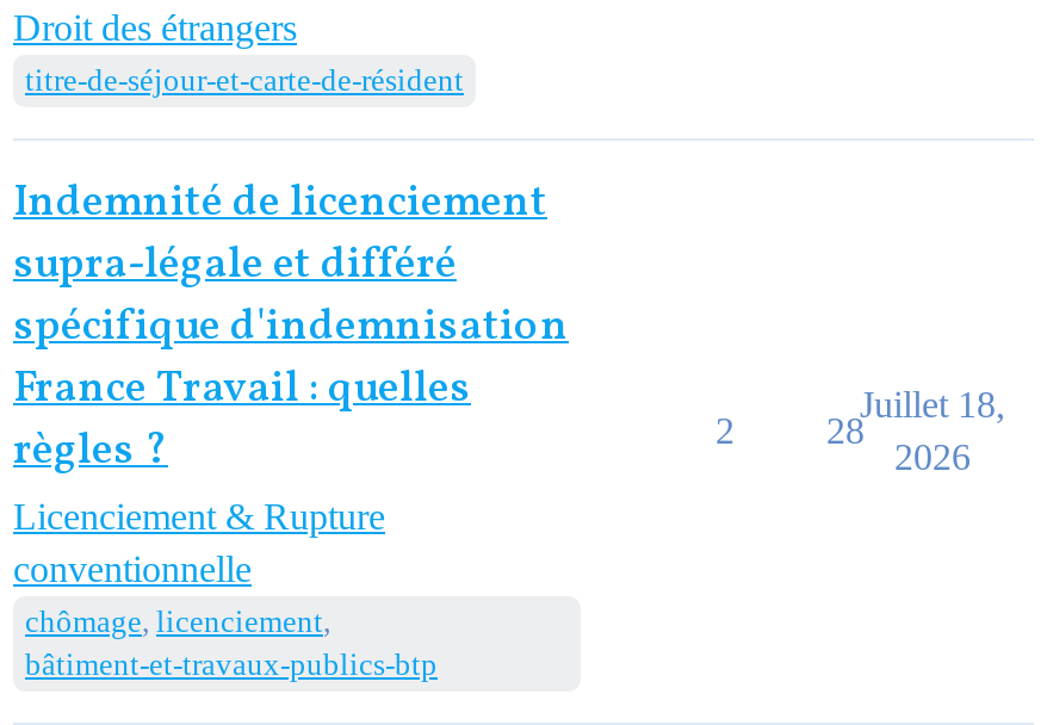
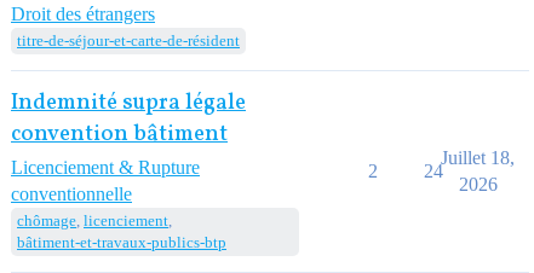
- Indemnité de licenciement
- supra-légale et différé
- spécifique d'indemnisation
- France Travail : quelles
- règles ?
+ Indemnité supra légale
+ convention bâtiment

- 28
+ 24
